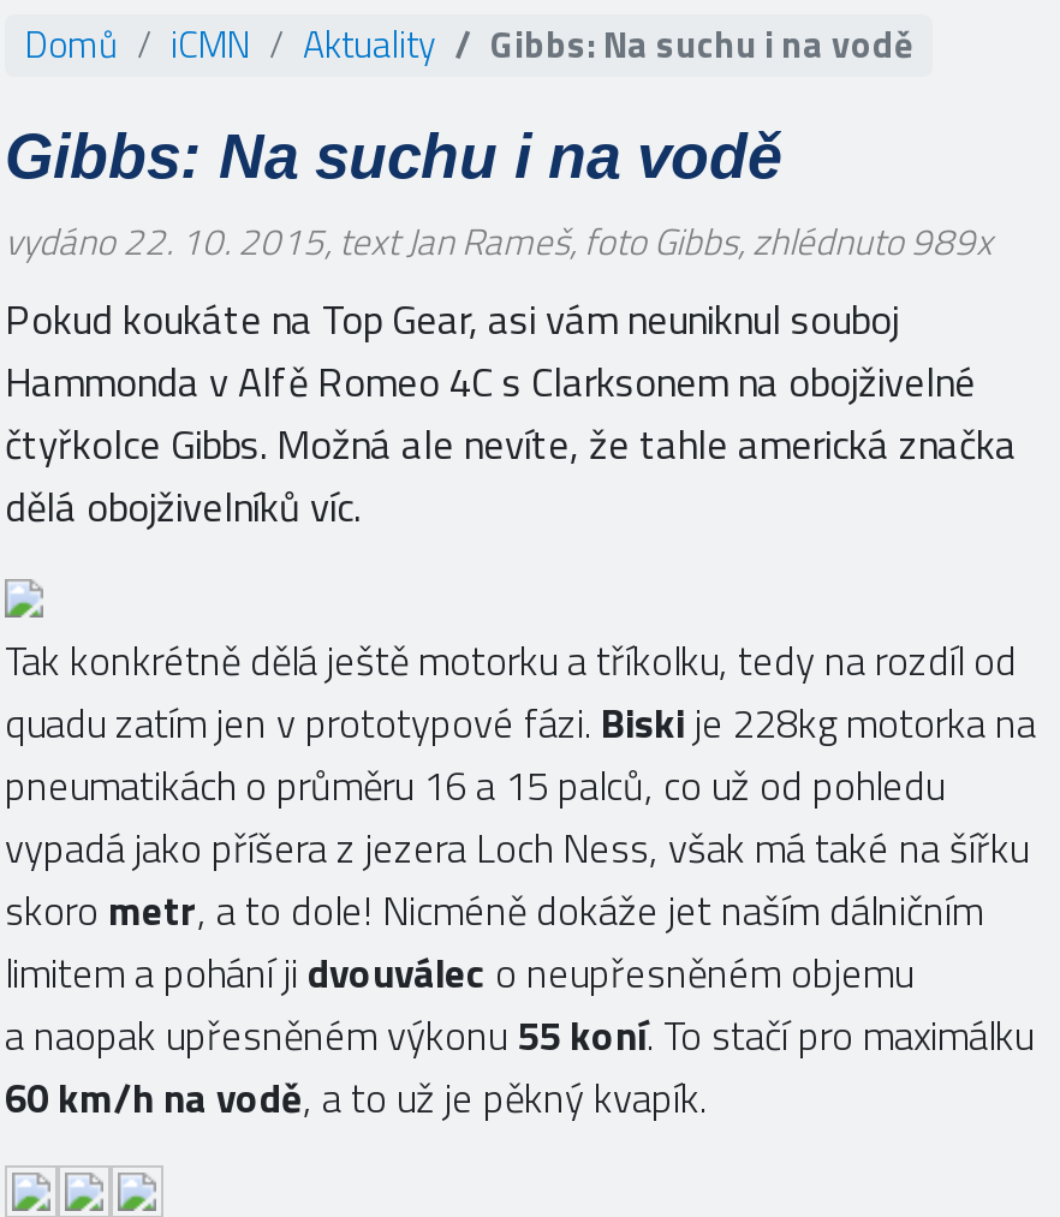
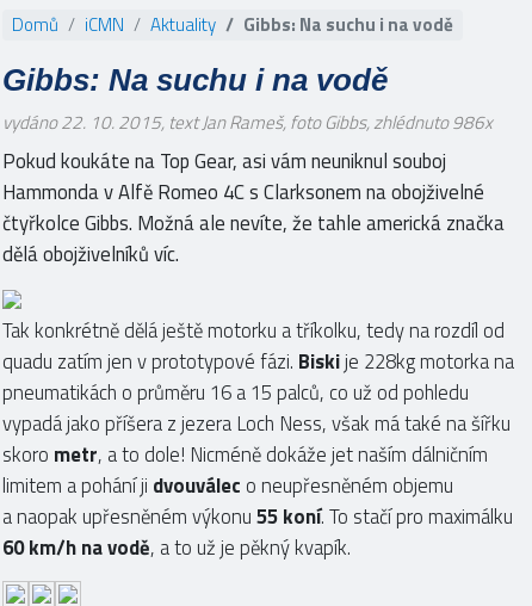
- vydáno 22. 10. 2015, text Jan Rameš, foto Gibbs, zhlédnuto 989x
+ vydáno 22. 10. 2015, text Jan Rameš, foto Gibbs, zhlédnuto 986x
